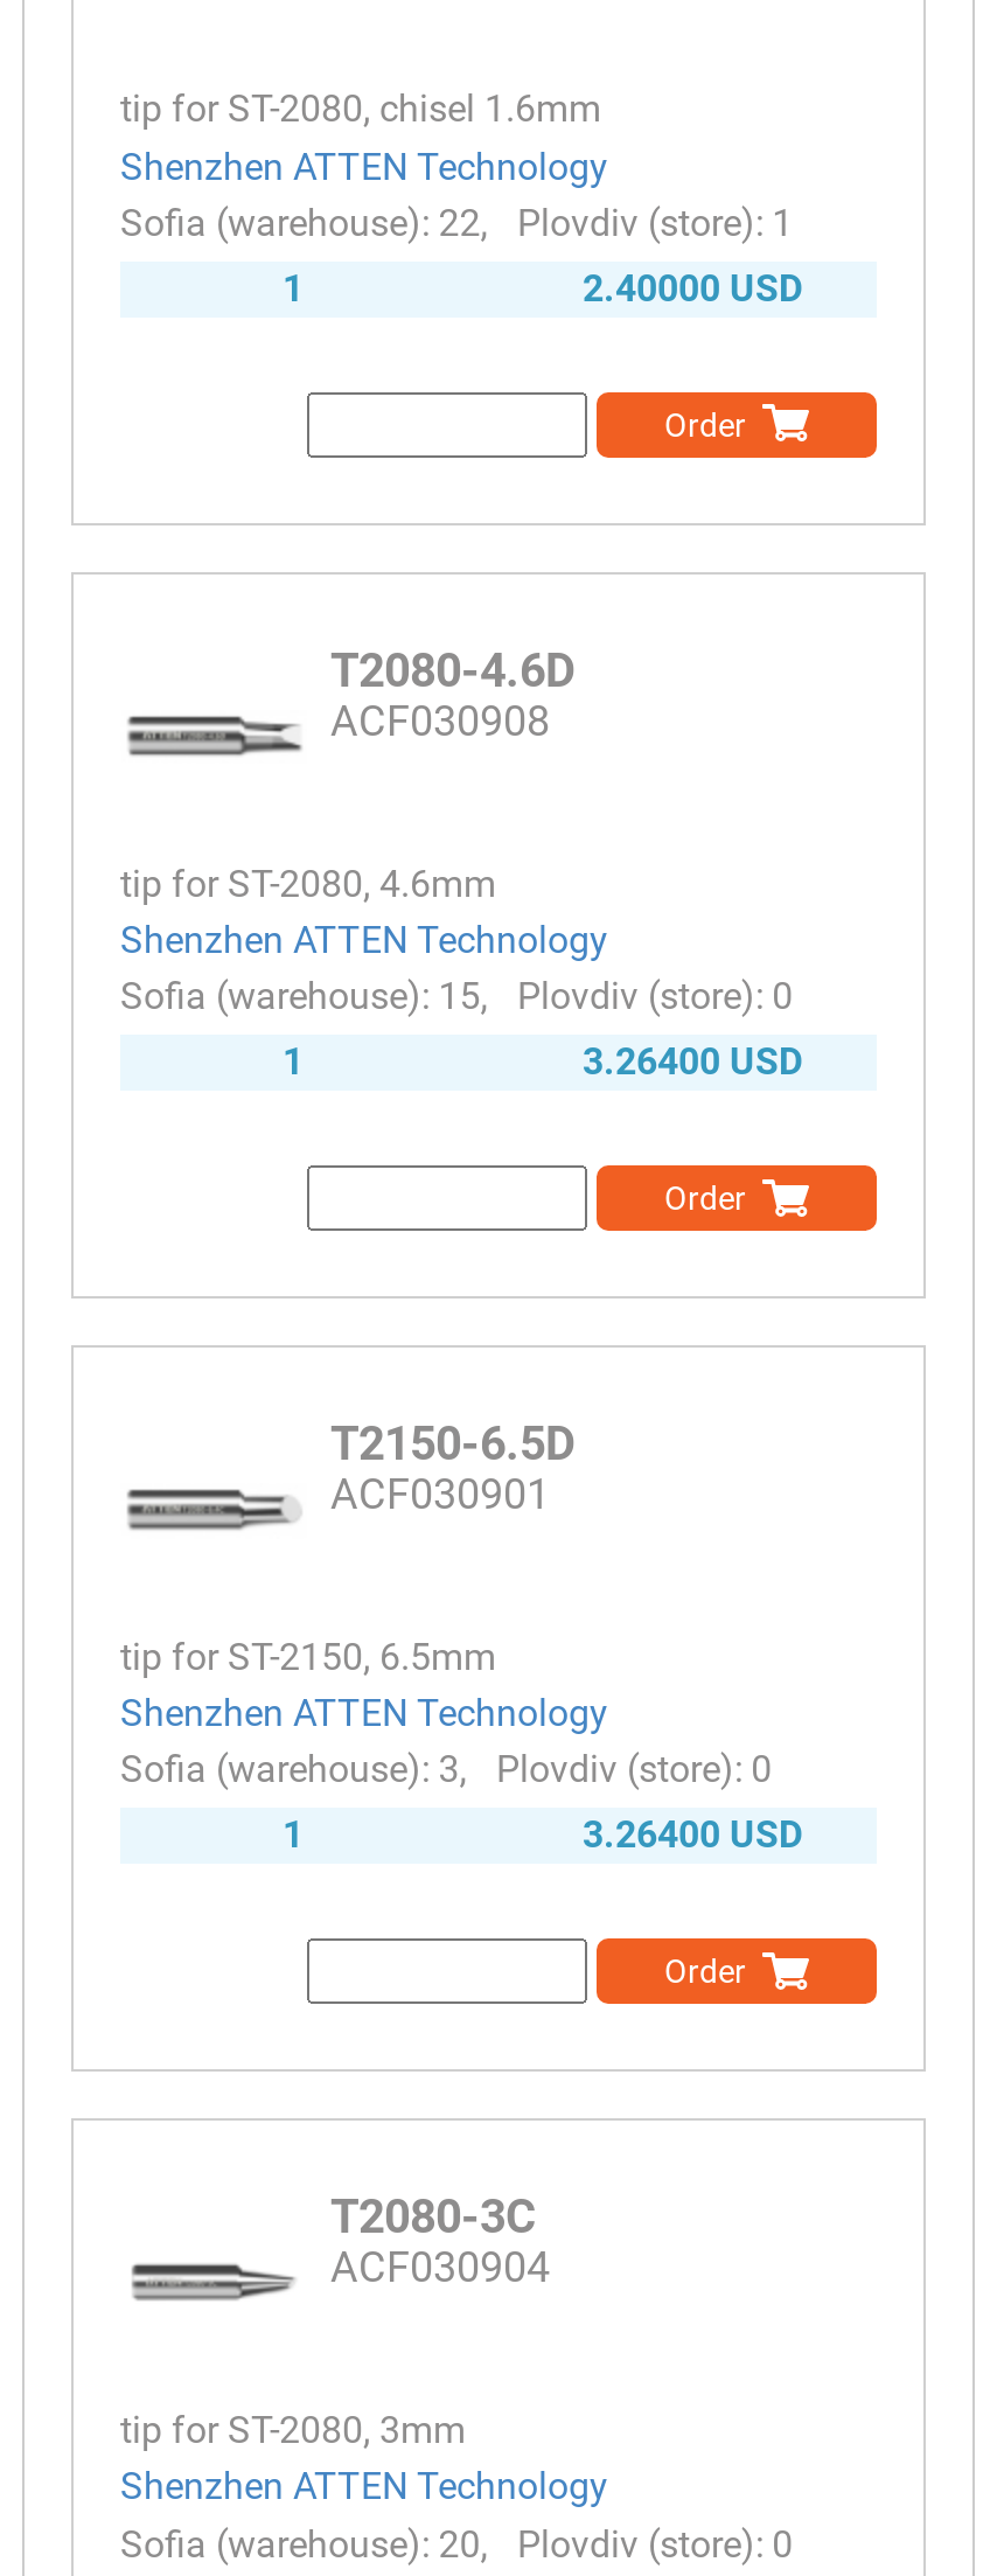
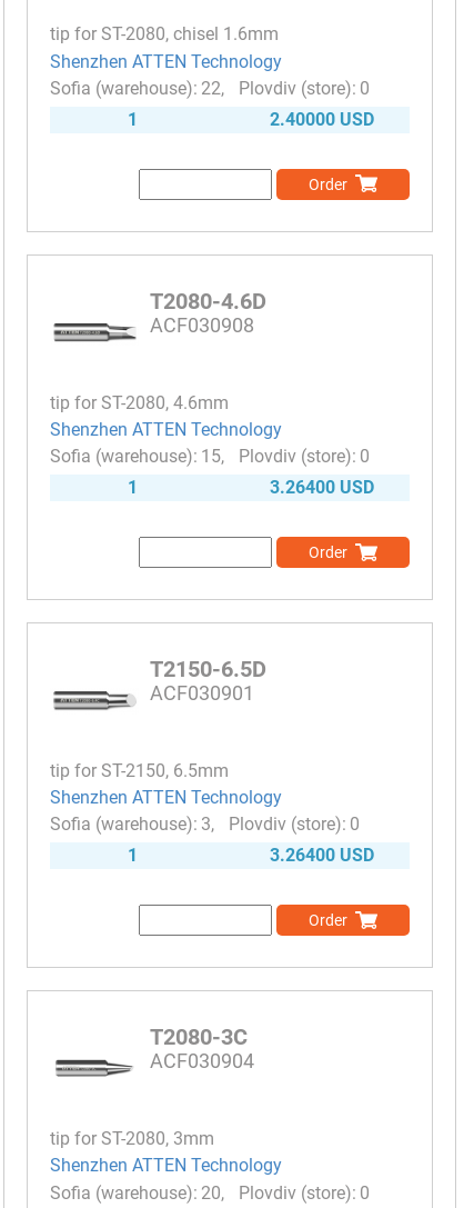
- 1
+ 0
